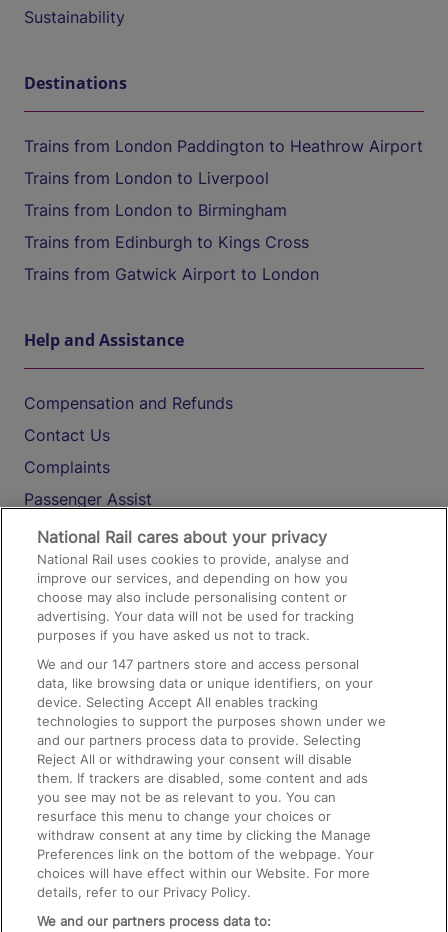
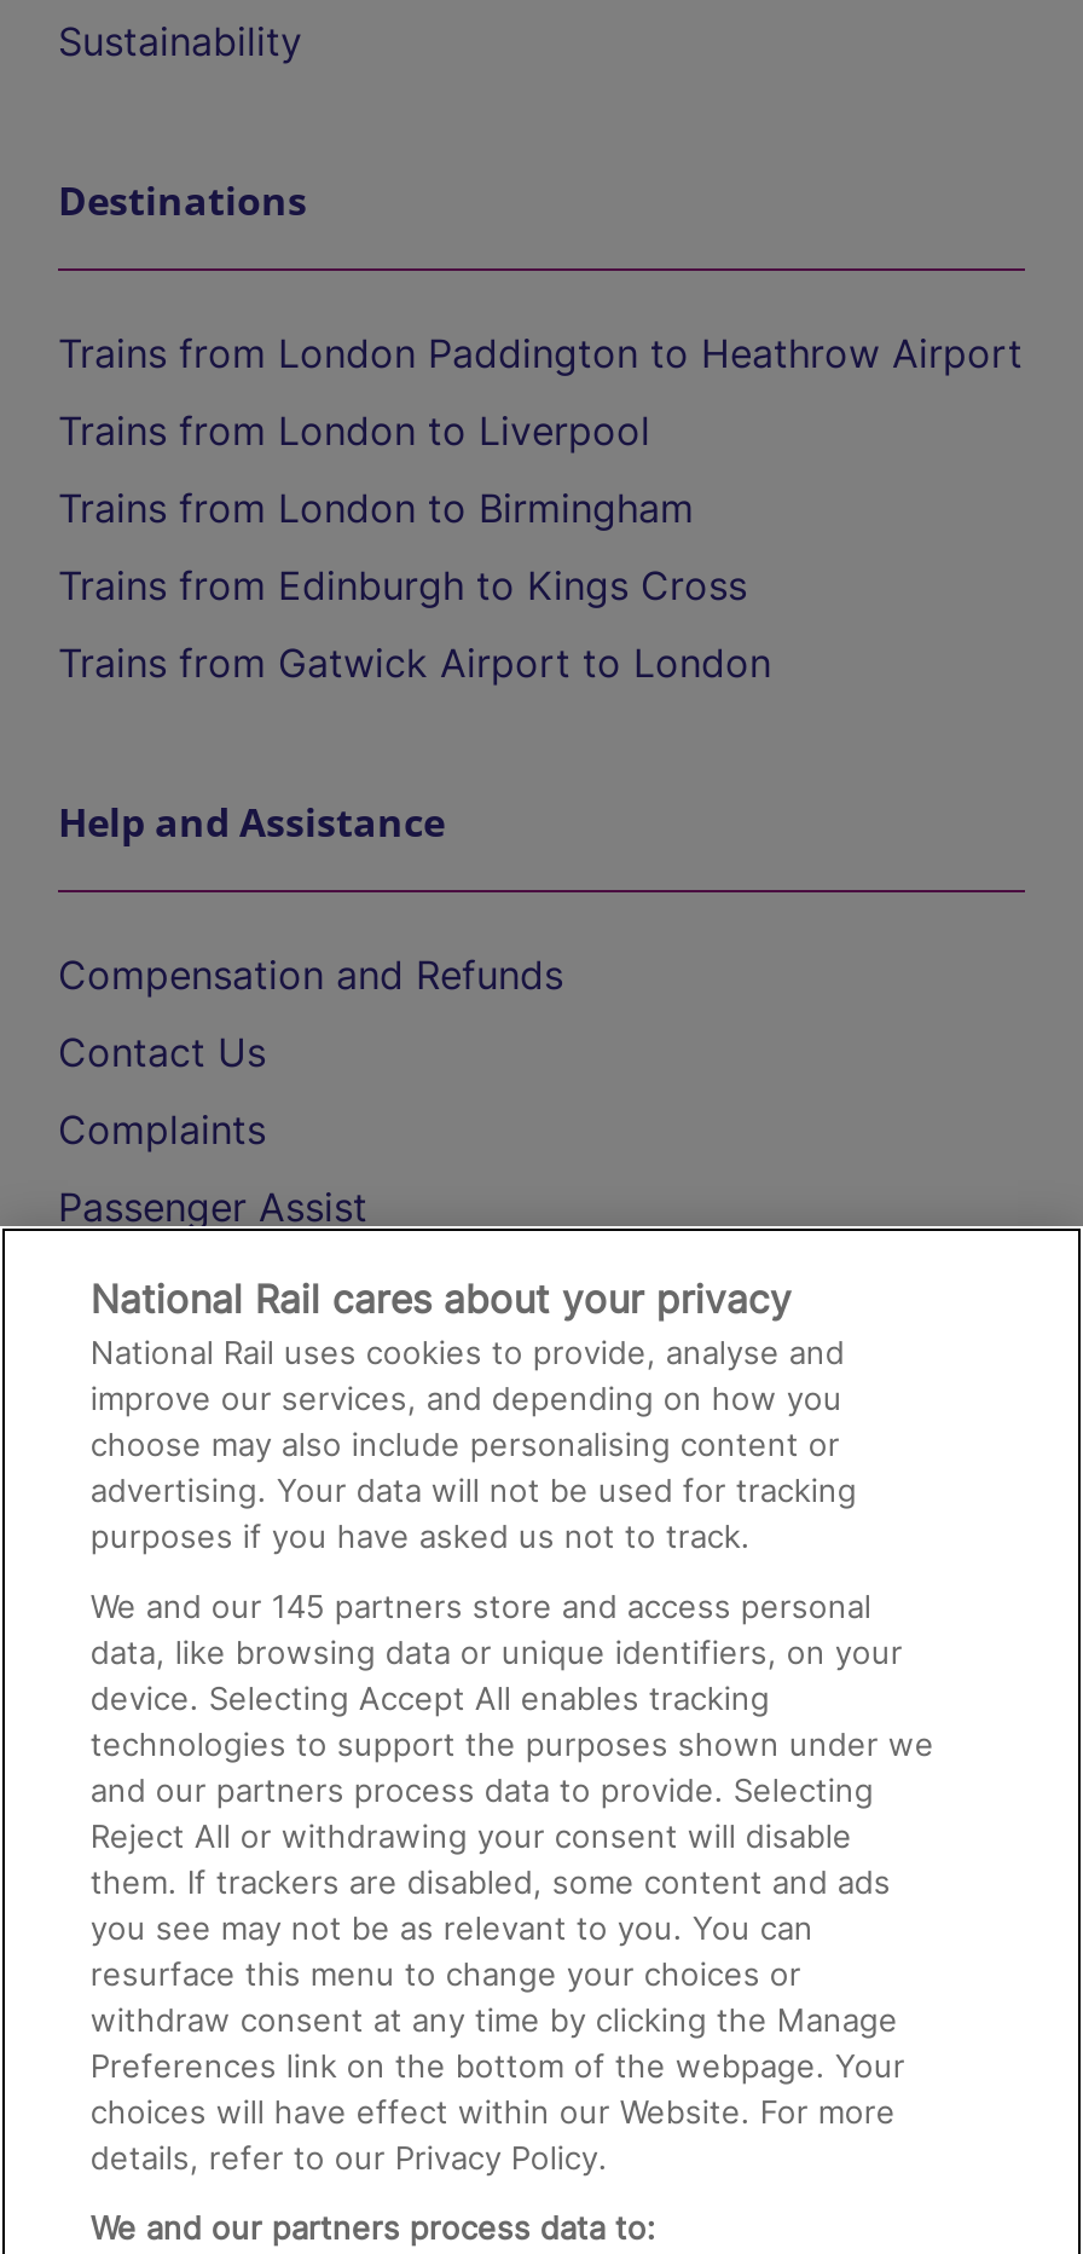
- We and our 147 partners store and access personal
+ We and our 145 partners store and access personal
